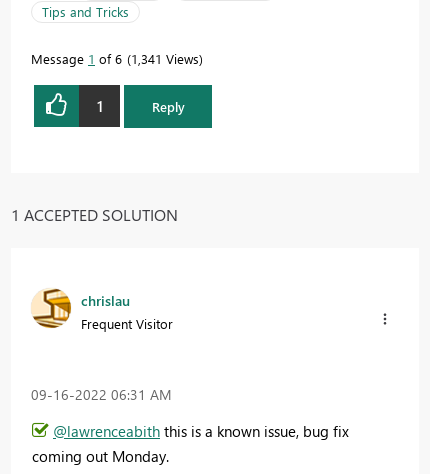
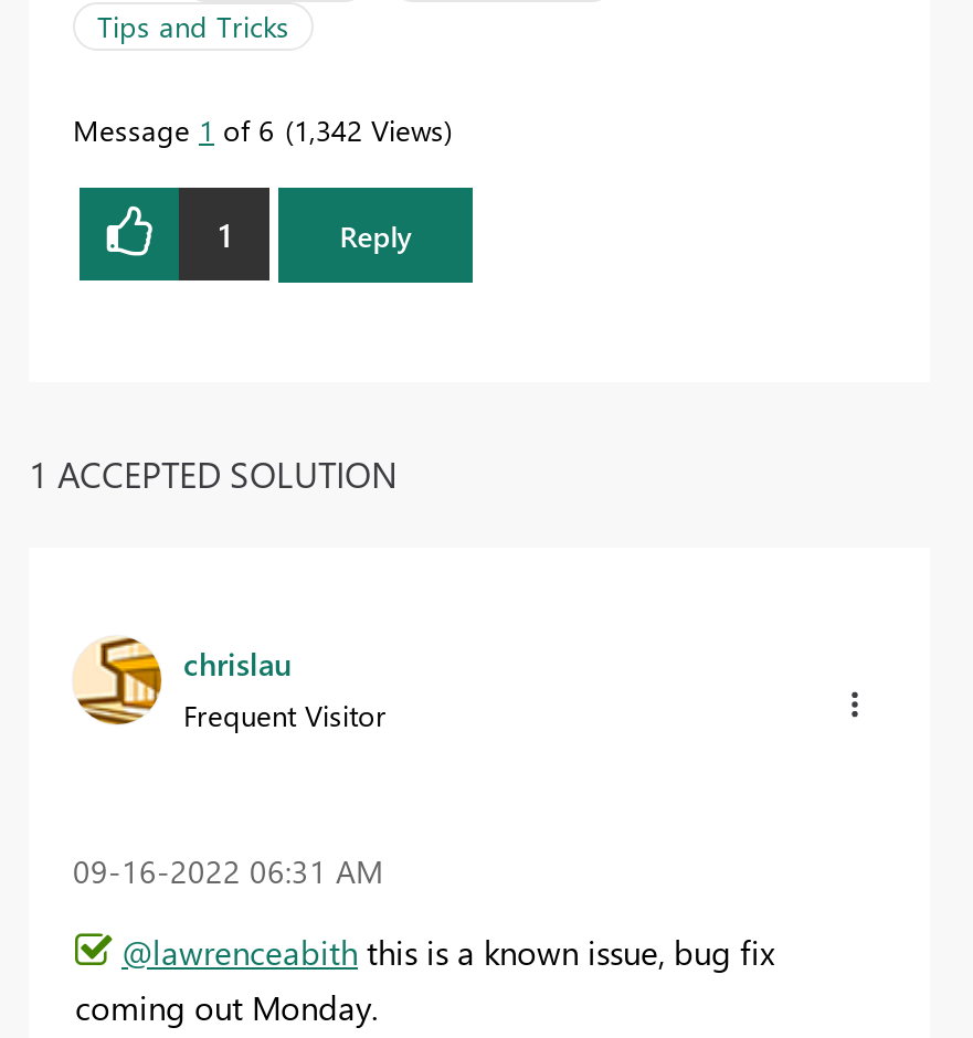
- Message 1 of 6 1,341 Views
+ Message 1 of 6 1,342 Views
